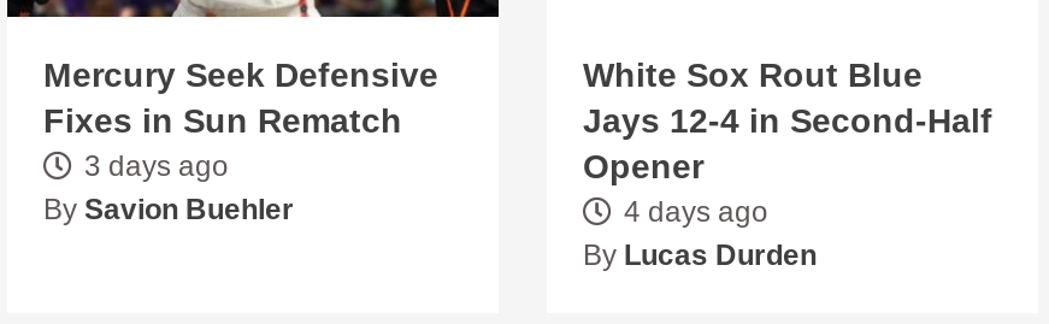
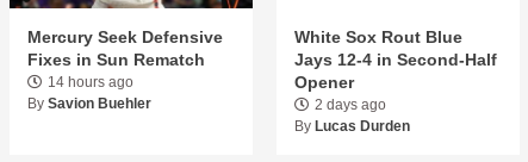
- 3 days ago
+ 14 hours ago

- 4 days ago
+ 2 days ago
